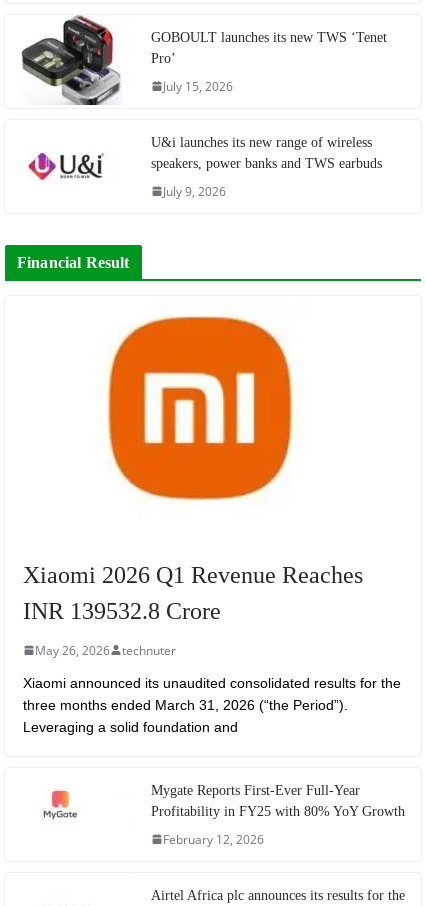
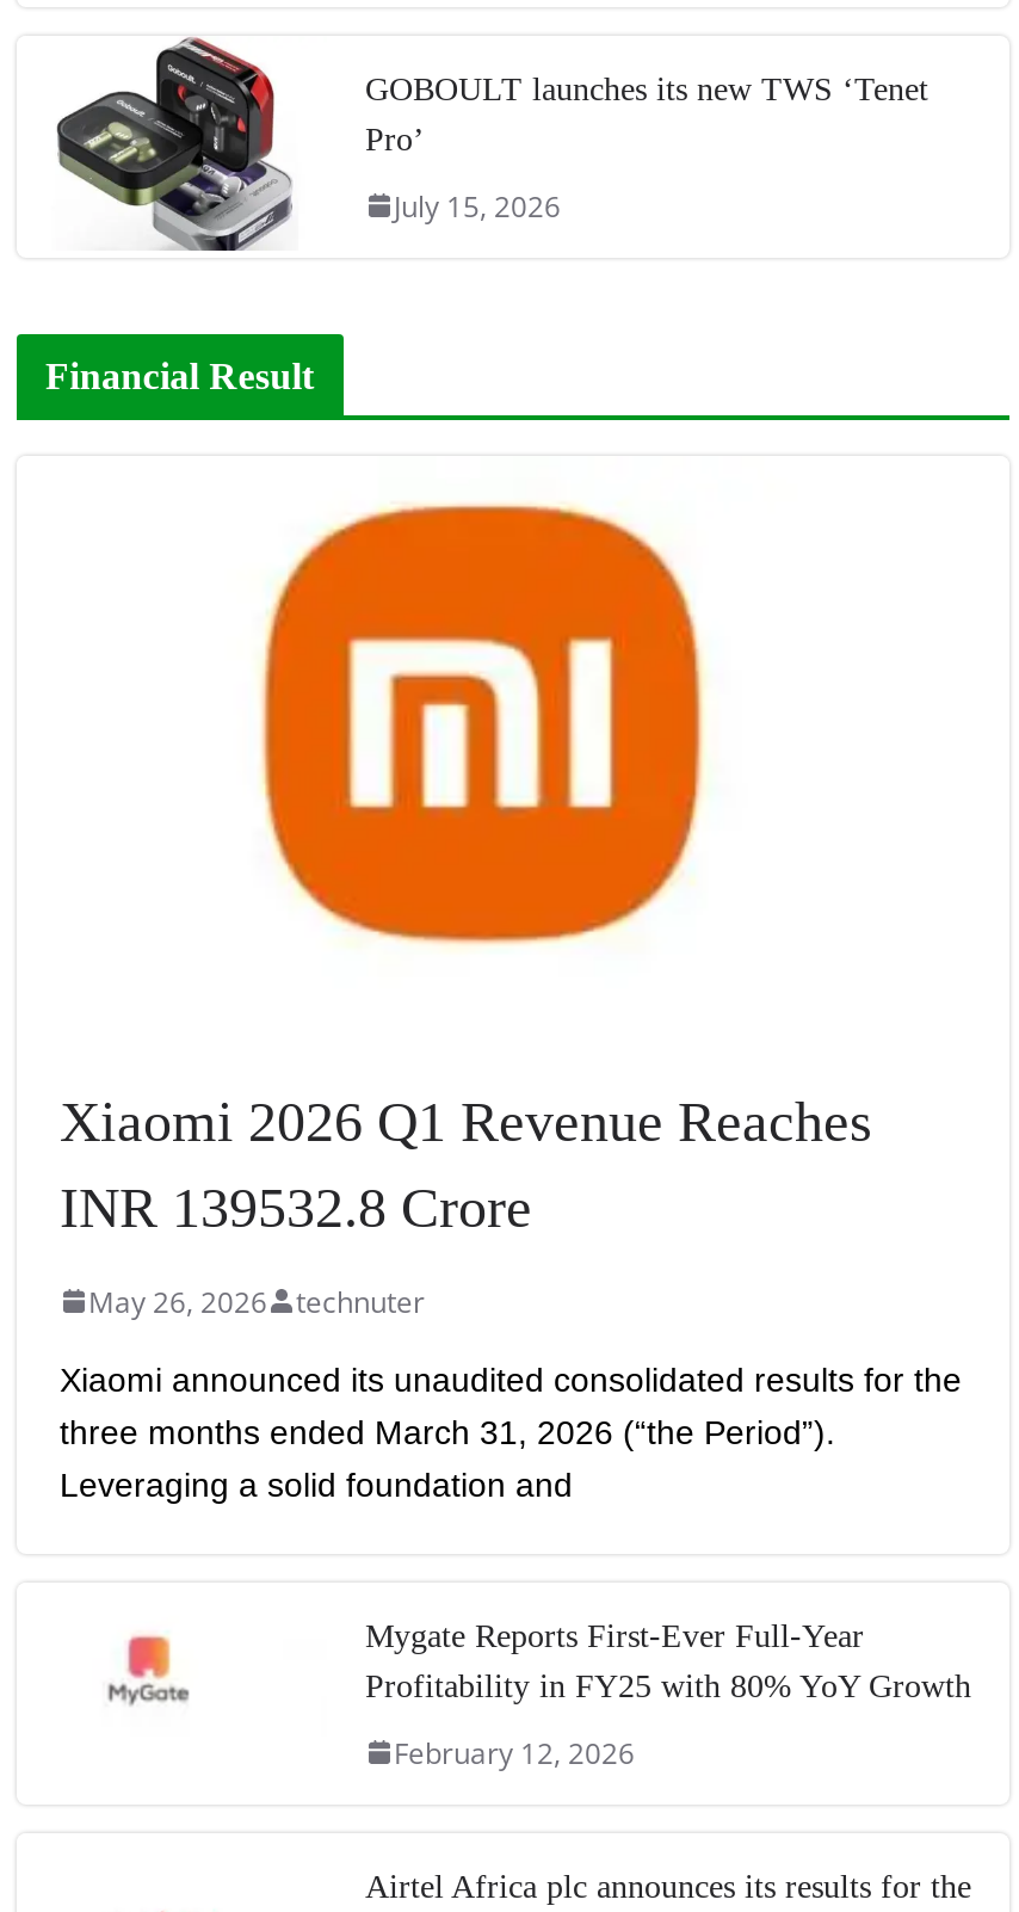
- [image]
- U&i launches its new range of wireless
- speakers, power banks and TWS earbuds
- July 9, 2026
